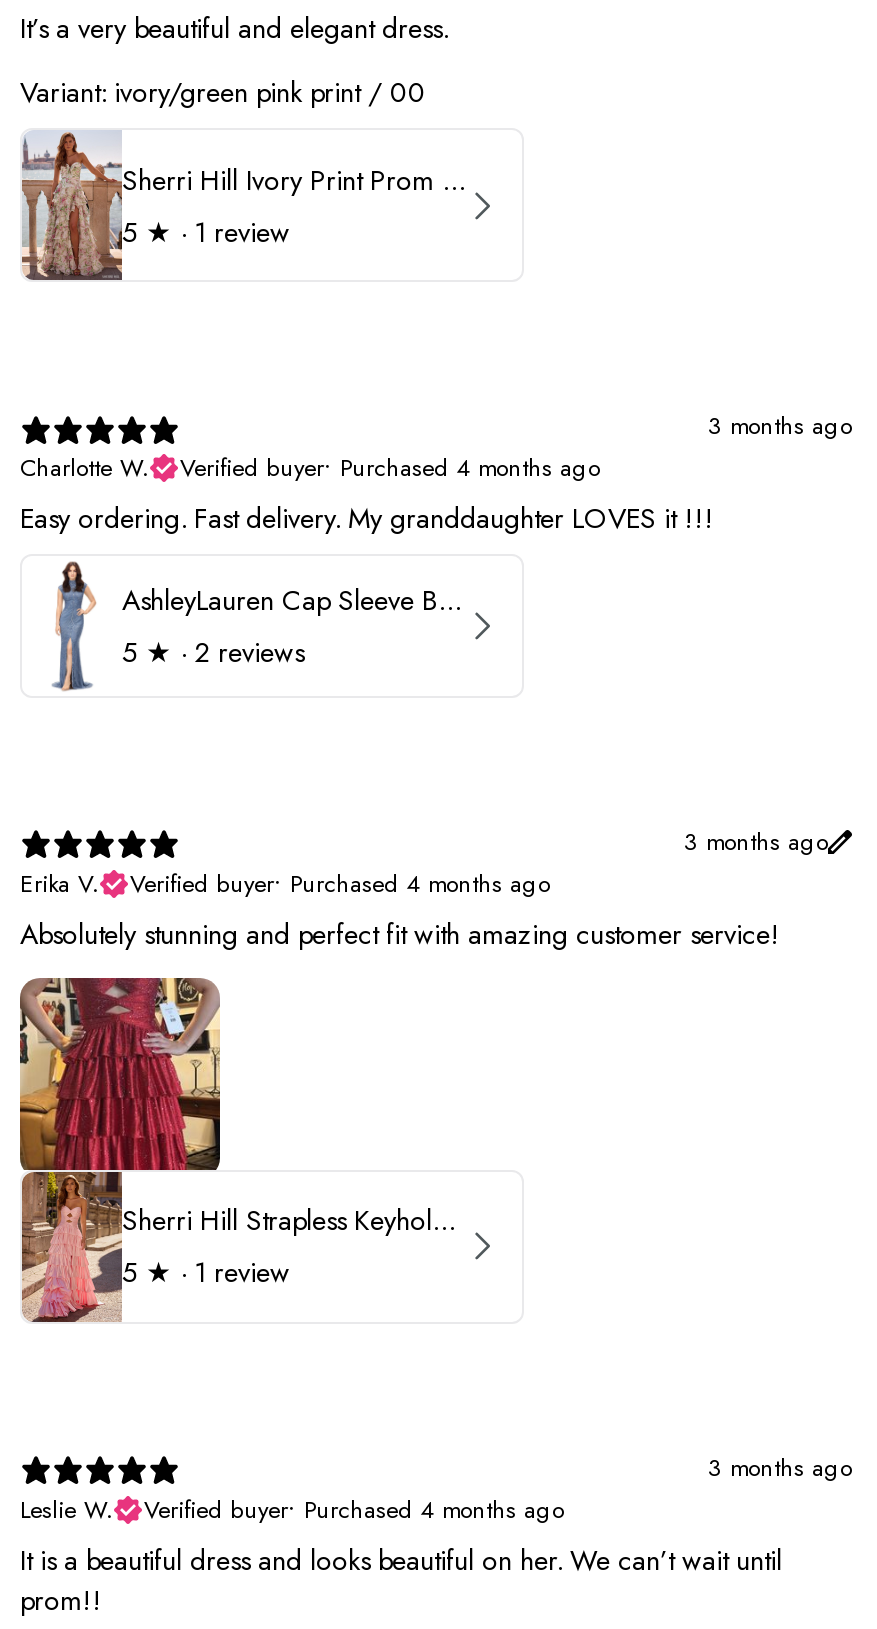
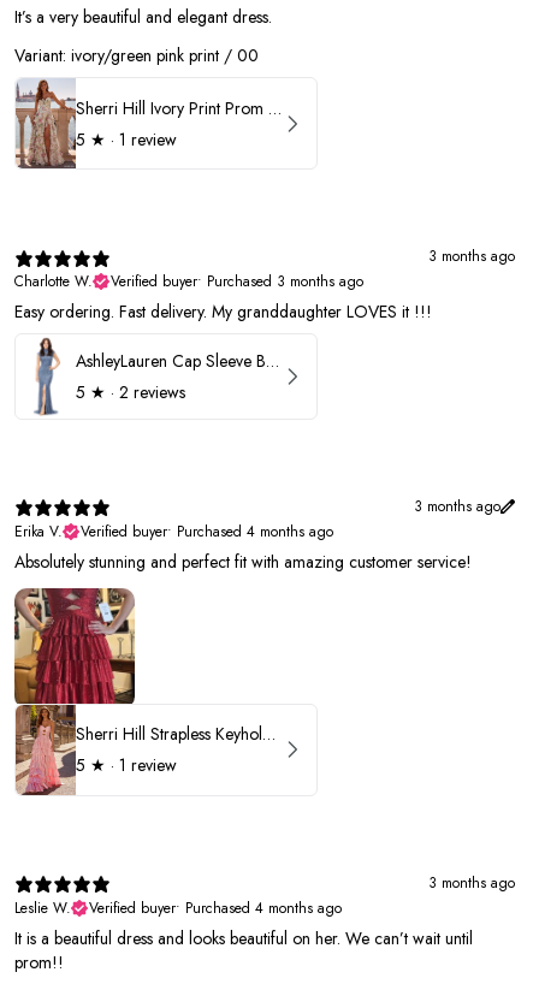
- Verified buyer • Purchased 4 months ago
+ Verified buyer • Purchased 3 months ago
